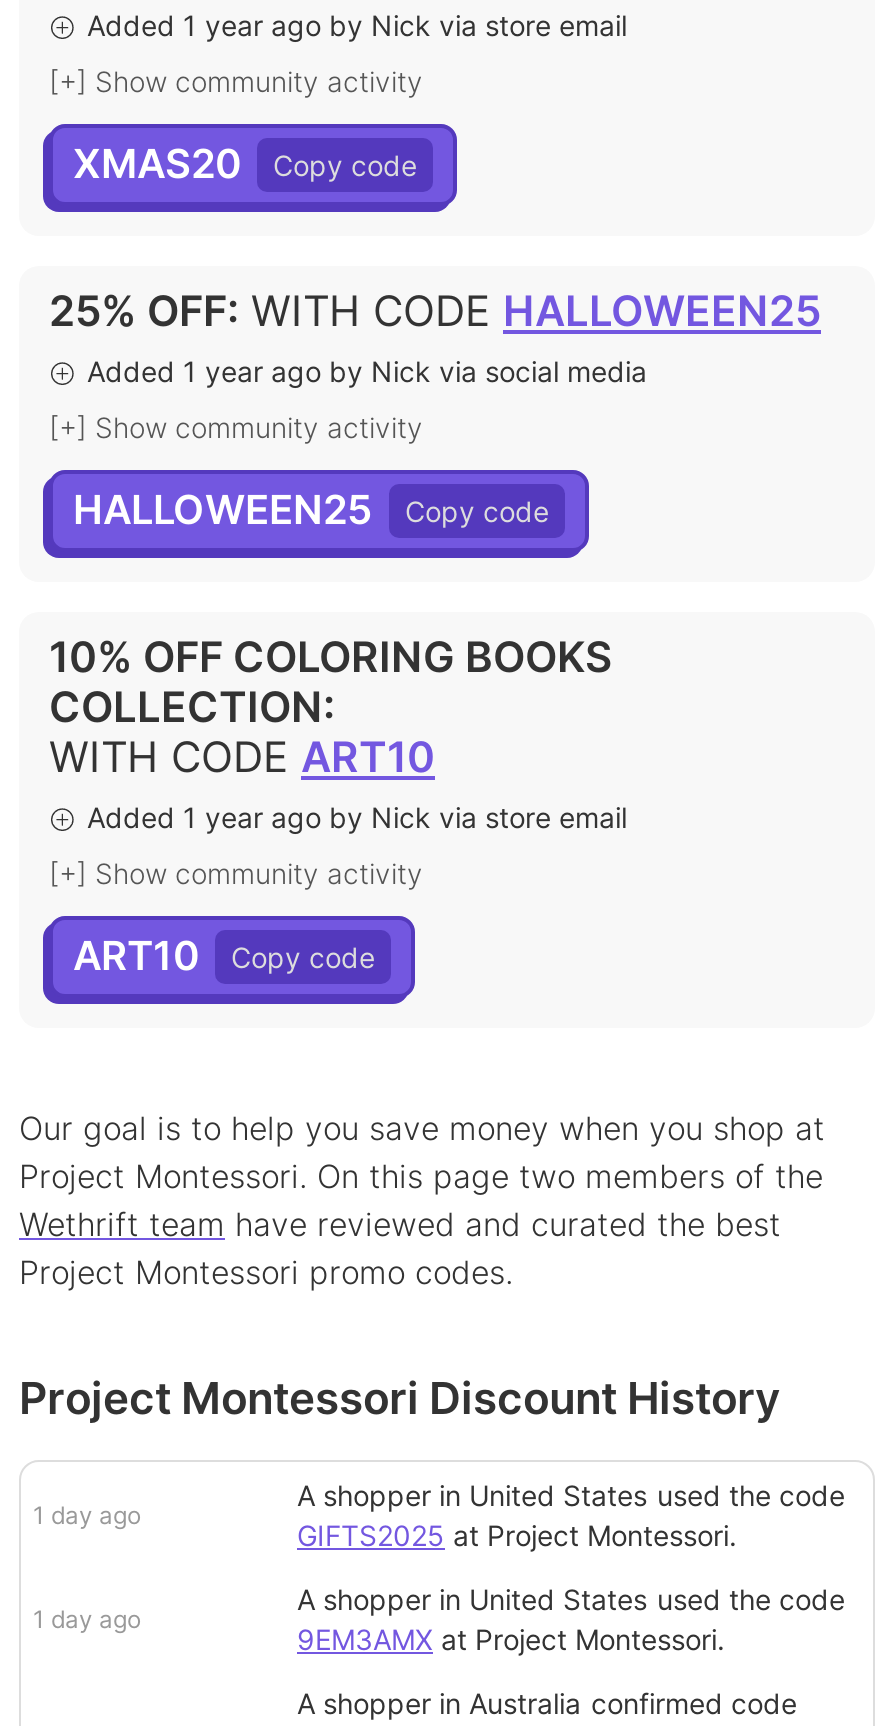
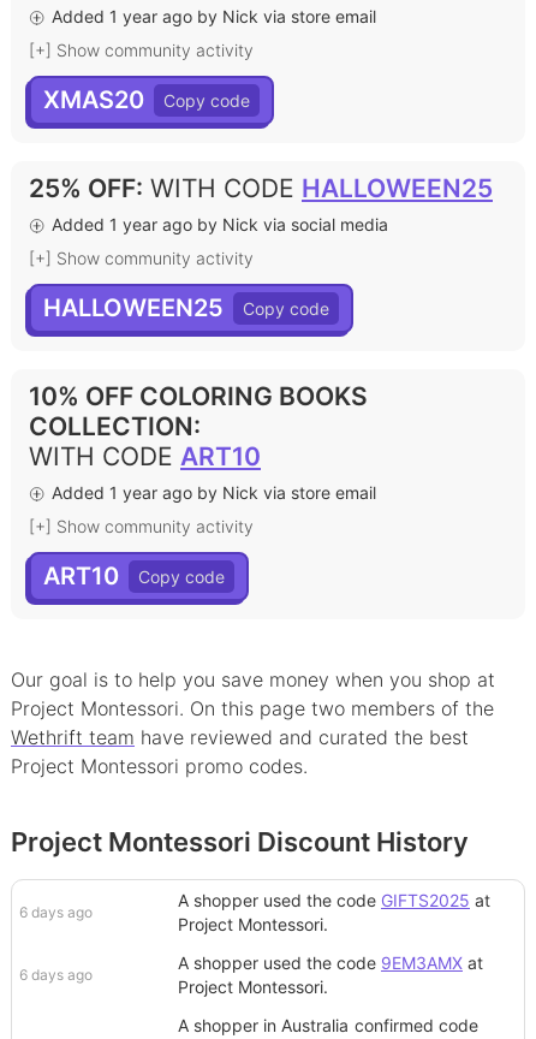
- A shopper in United States used the code
- GIFTS2025 at Project Montessori.
+ A shopper used the code GIFTS2025 at
+ Project Montessori.

- 1 day ago
+ 6 days ago

- A shopper in United States used the code
- 9EM3AMX at Project Montessori.
+ A shopper used the code 9EM3AMX at
+ Project Montessori.

- 1 day ago
+ 6 days ago
